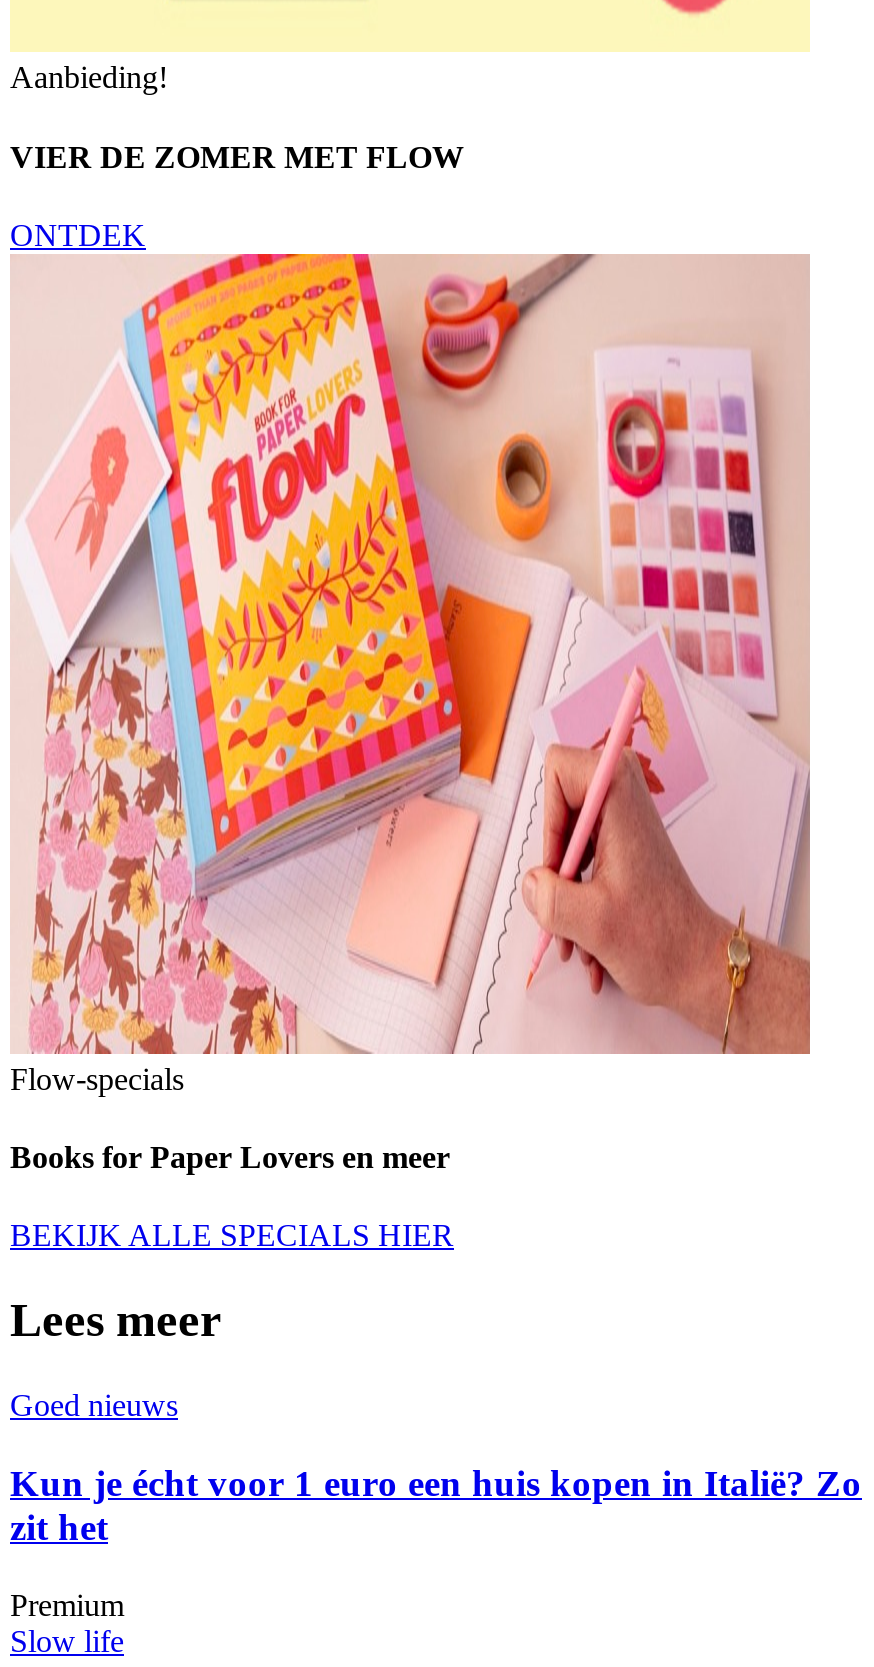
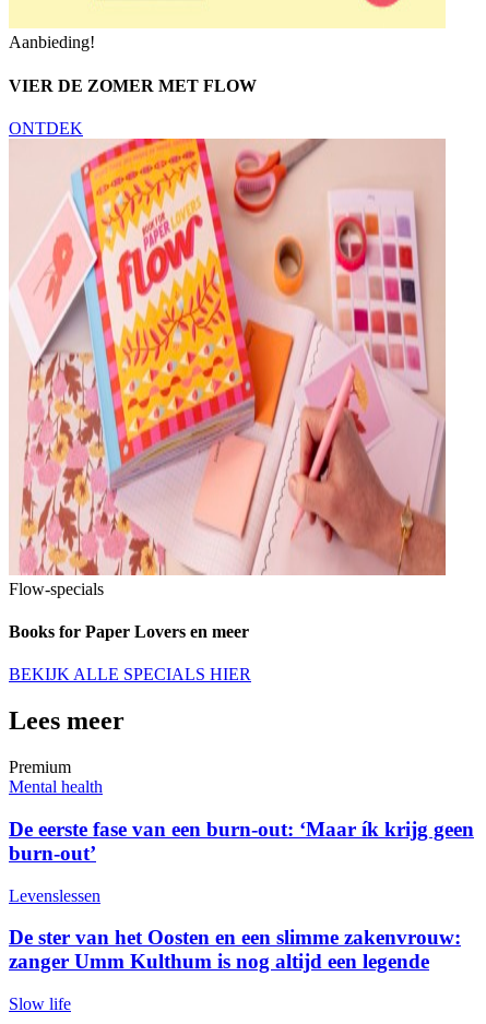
- Goed nieuws
- Kun je écht voor 1 euro een huis kopen in Italië? Zo
- zit het

moved up: Premium

+ Mental health
+ De eerste fase van een burn-out: ‘Maar ík krijg geen
+ burn-out’
+ Levenslessen
+ De ster van het Oosten en een slimme zakenvrouw:
+ zanger Umm Kulthum is nog altijd een legende
